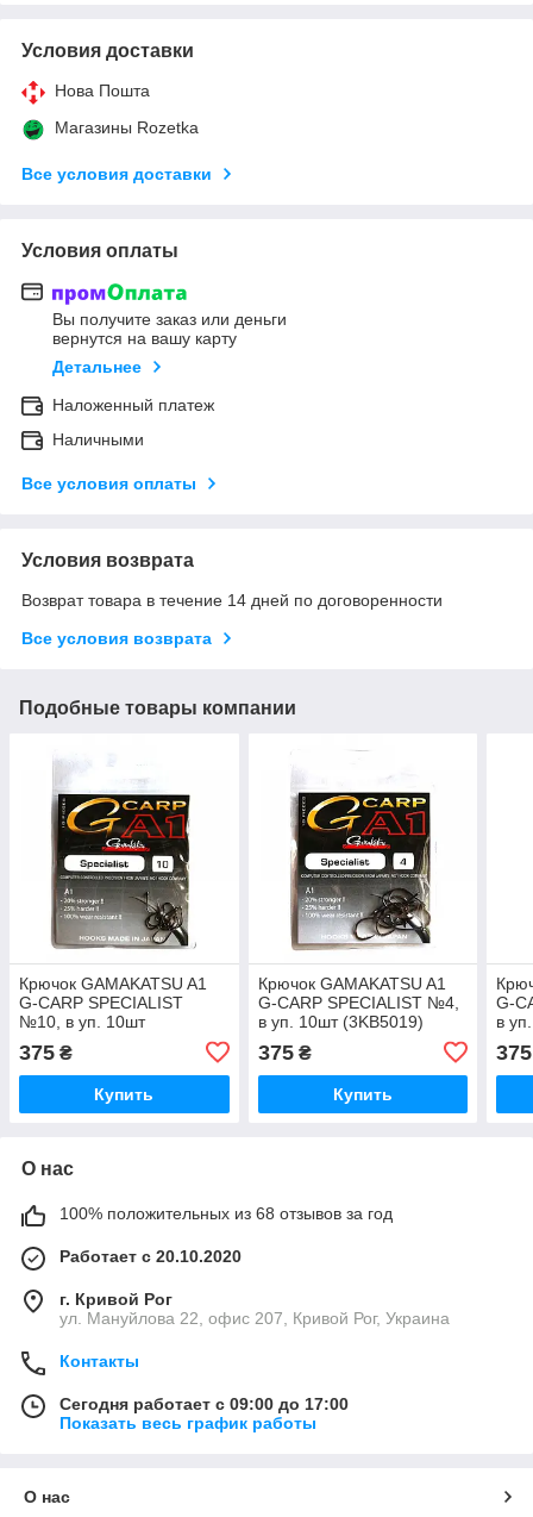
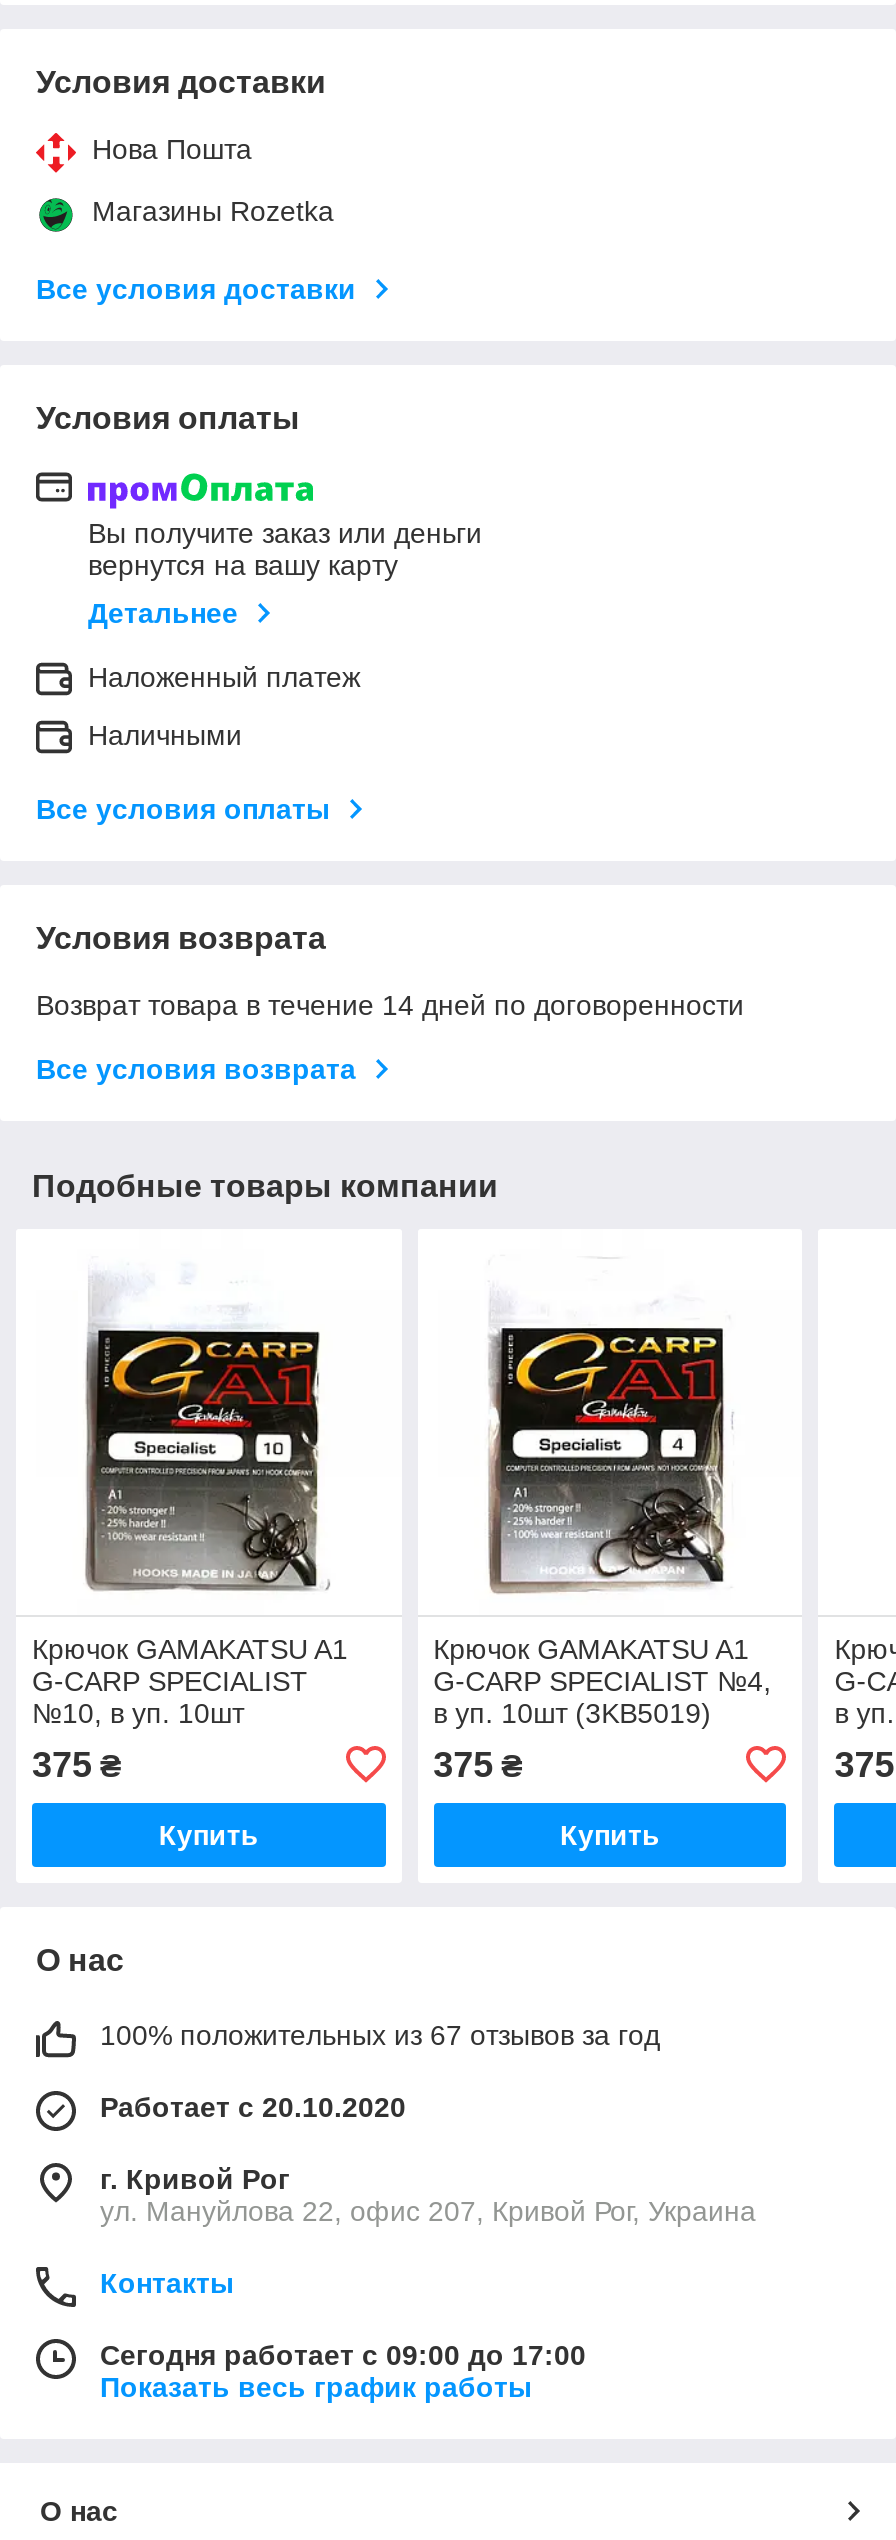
- 100% положительных из 68 отзывов за год
+ 100% положительных из 67 отзывов за год
